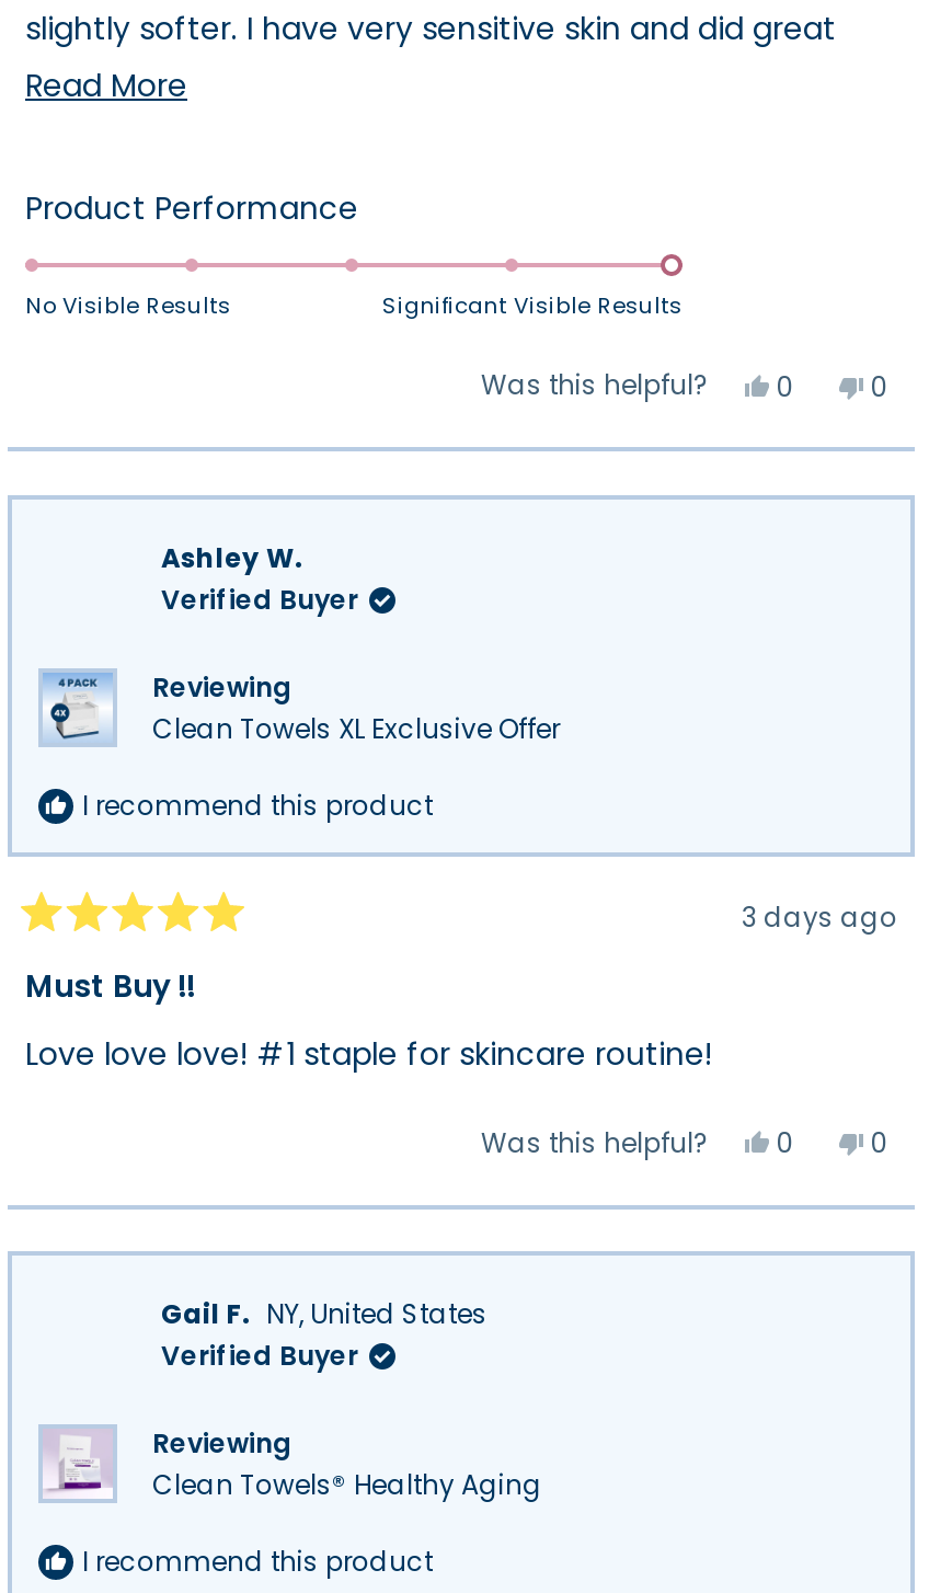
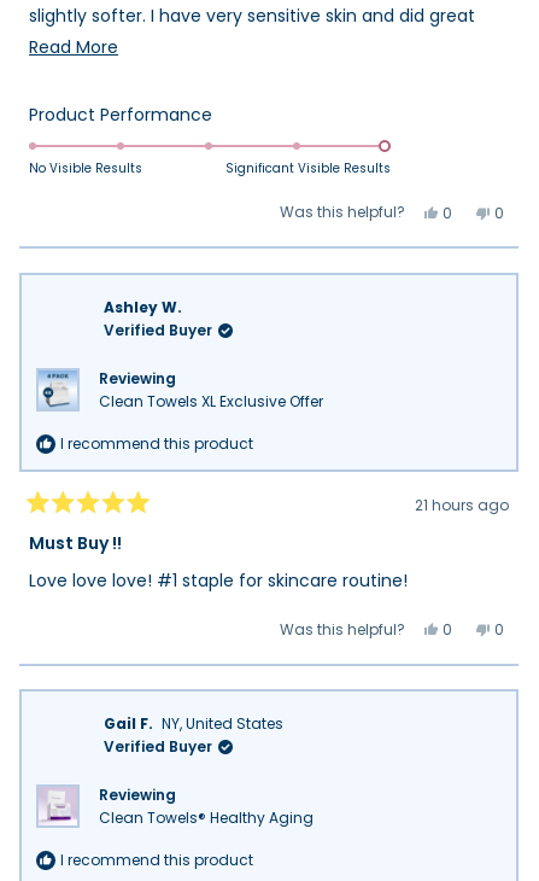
- 3 days ago
+ 21 hours ago
